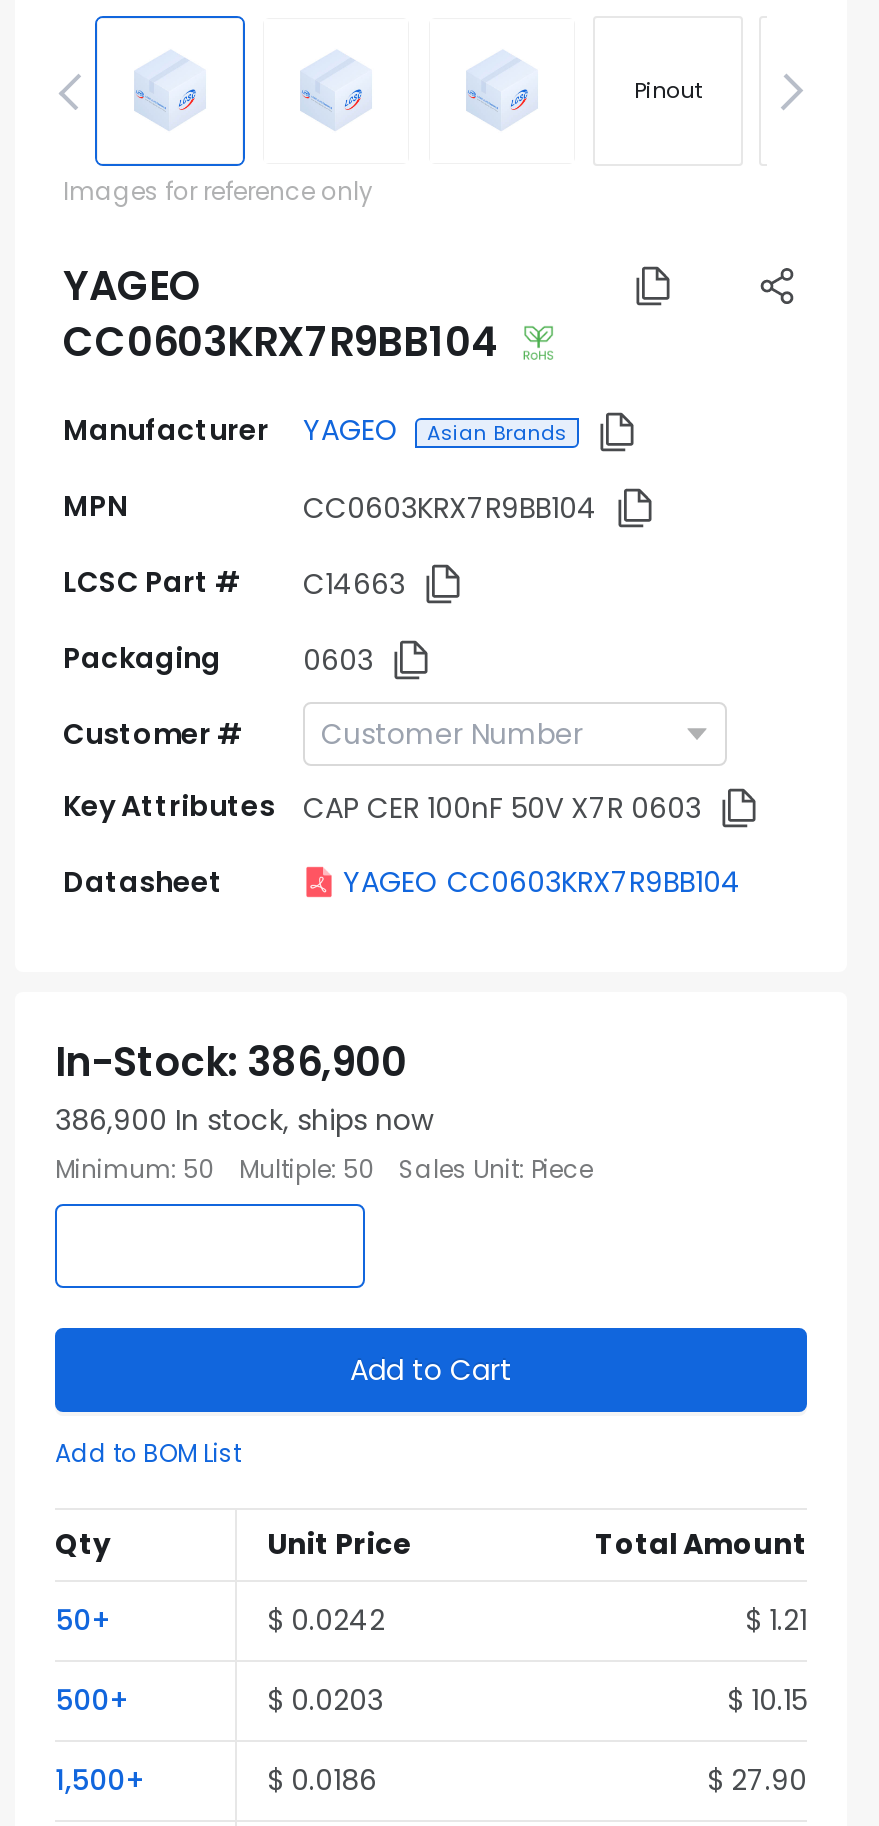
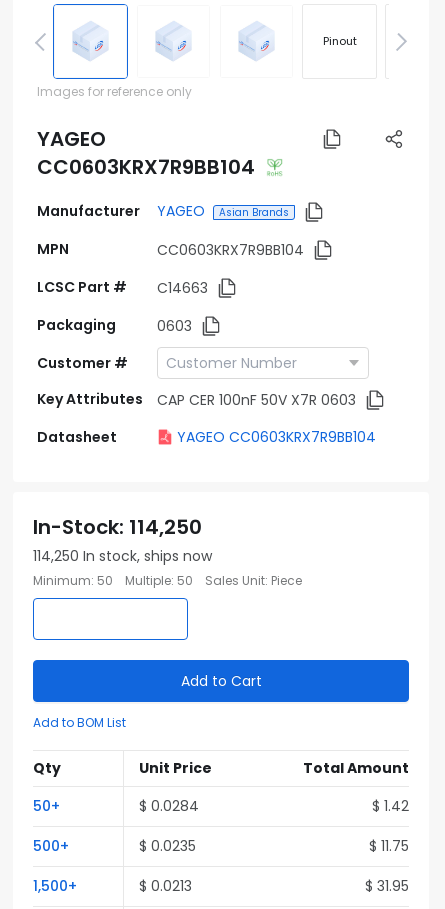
- In-Stock: 386,900
+ In-Stock: 114,250

- 386,900 In stock, ships now
+ 114,250 In stock, ships now

- $ 0.0242
+ $ 0.0284

- $ 1.21
+ $ 1.42

- $ 0.0203
+ $ 0.0235

- $ 10.15
+ $ 11.75

- $ 0.0186
+ $ 0.0213

- $ 27.90
+ $ 31.95
